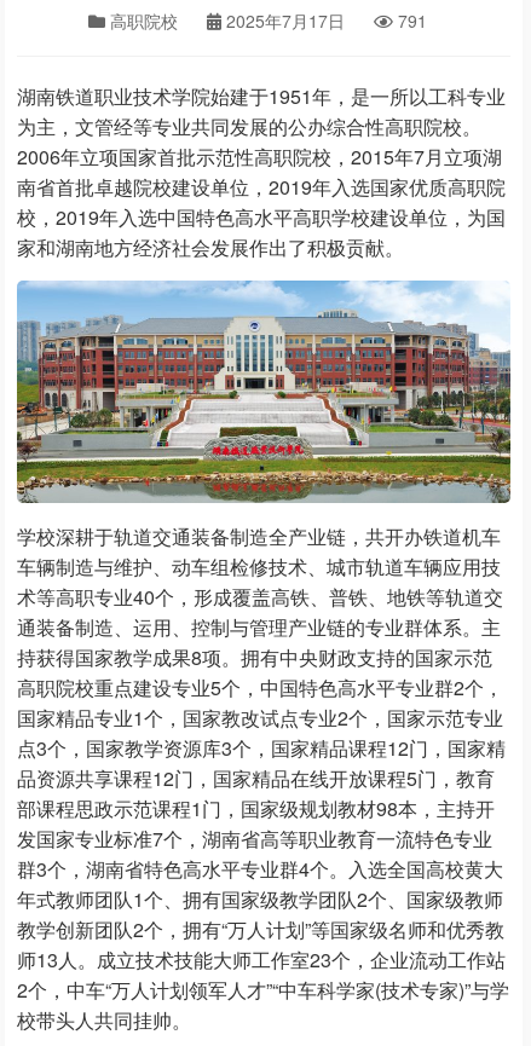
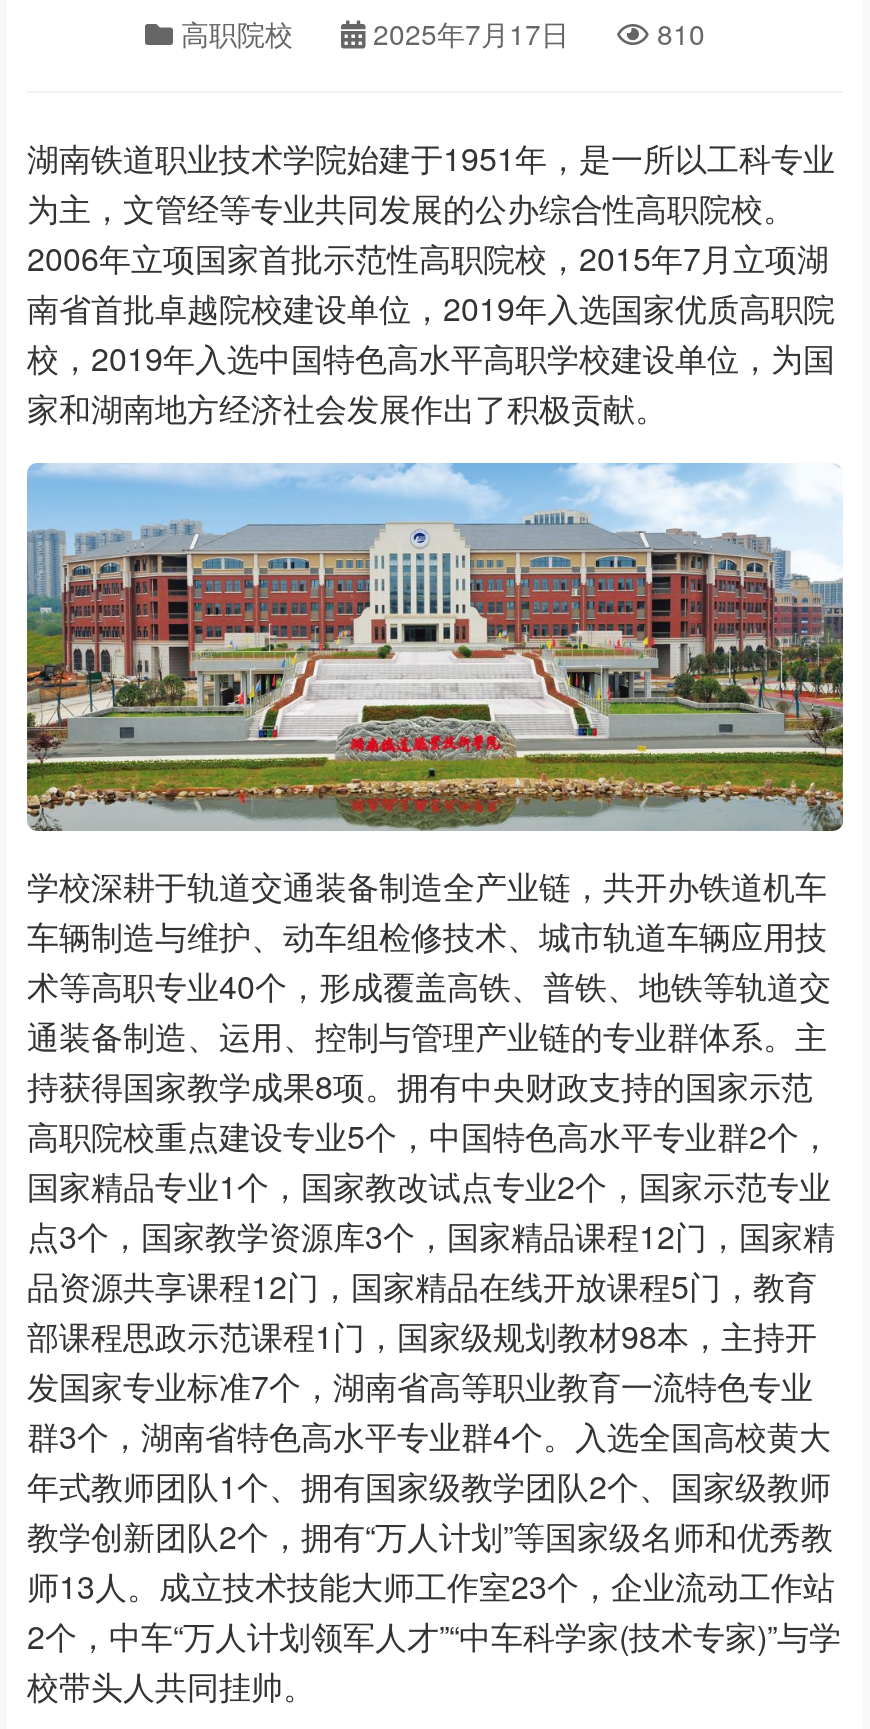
- 高职院校 2025年7月17日 791
+ 高职院校 2025年7月17日 810
